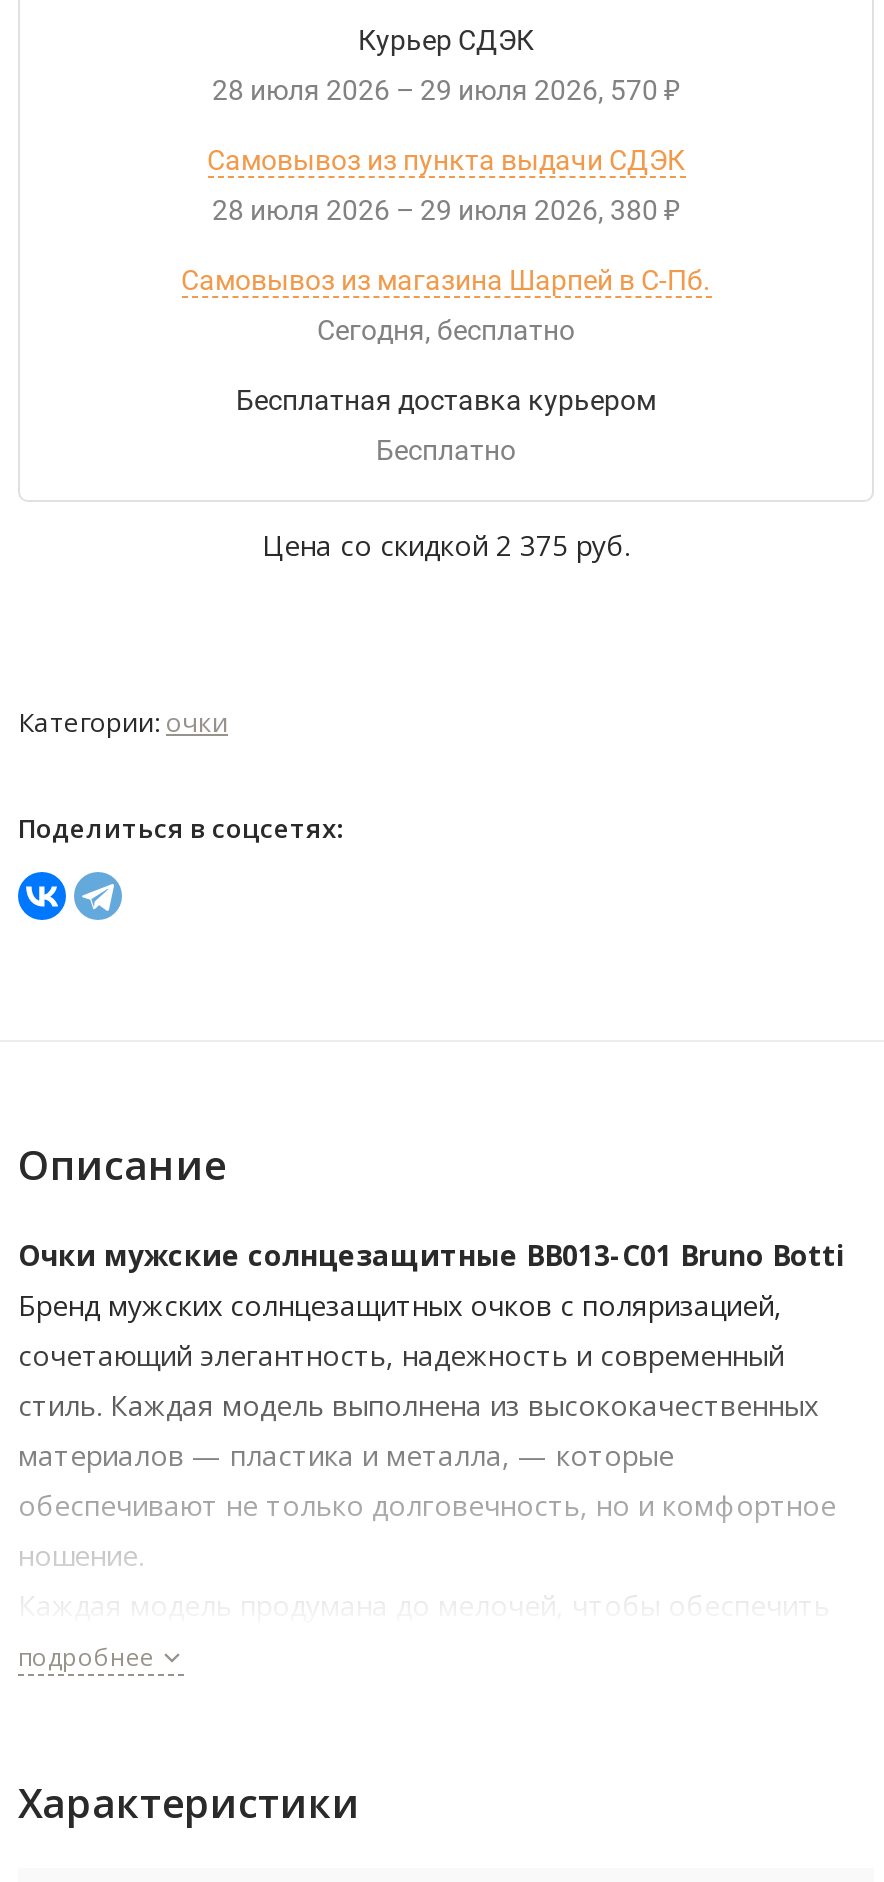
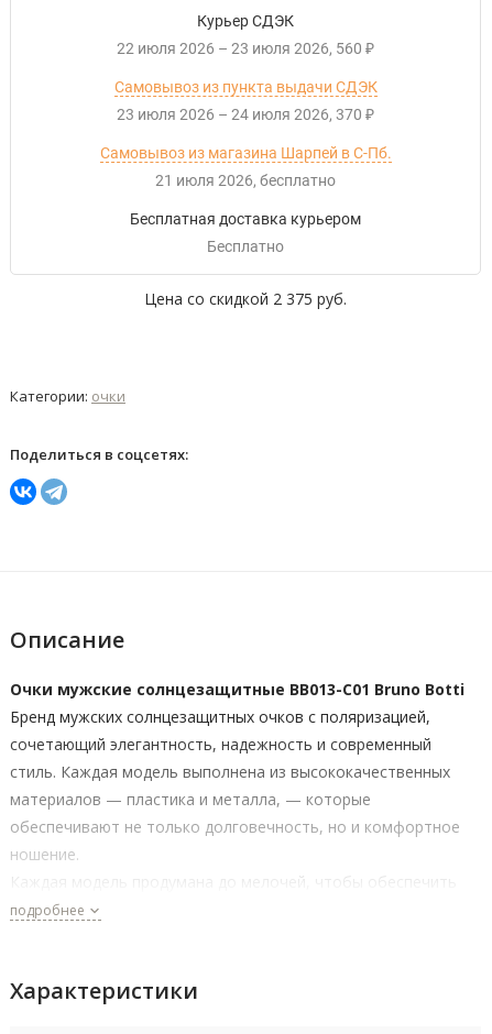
- 28 июля 2026 – 29 июля 2026 570 ₽
+ 22 июля 2026 – 23 июля 2026 560 ₽

- 28 июля 2026 – 29 июля 2026 380 ₽
+ 23 июля 2026 – 24 июля 2026 370 ₽

- Сегодня
+ 21 июля 2026
